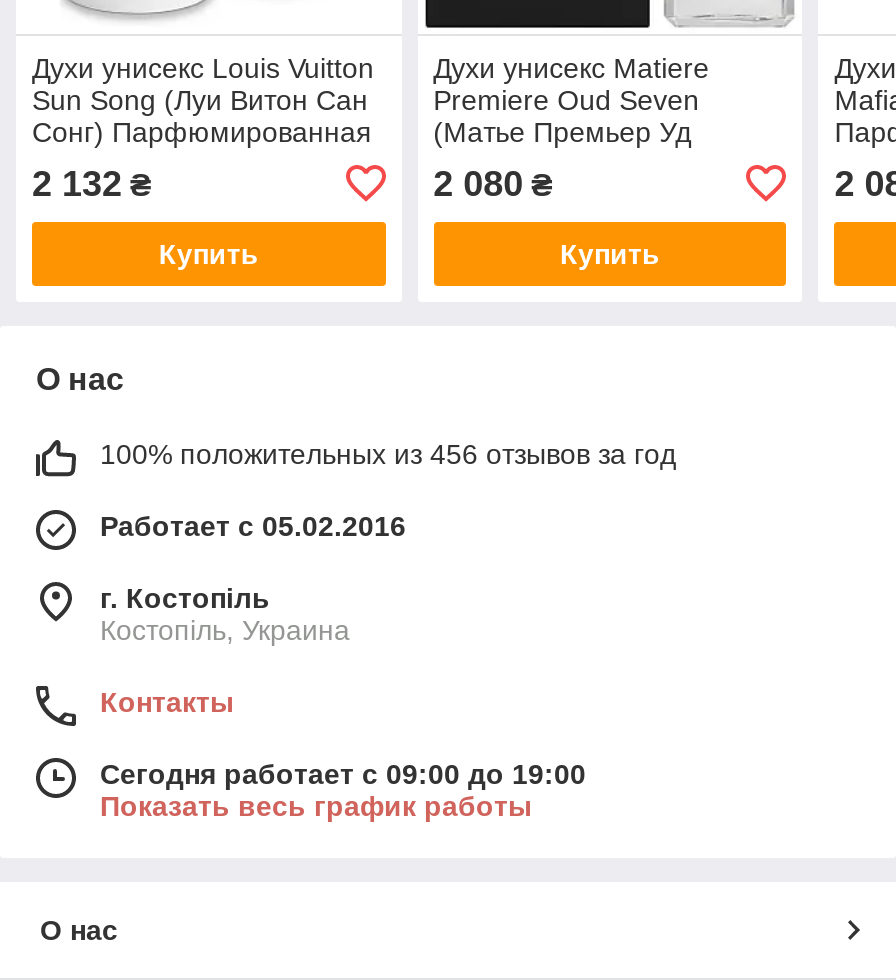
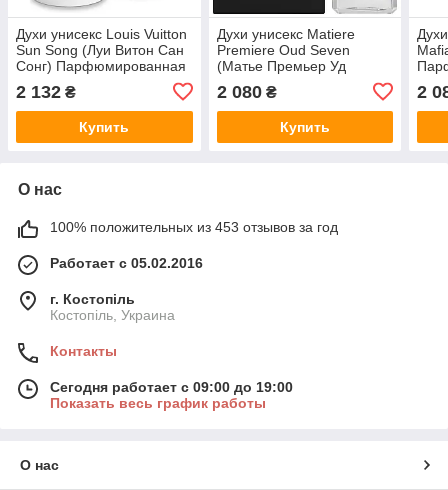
- 100% положительных из 456 отзывов за год
+ 100% положительных из 453 отзывов за год
